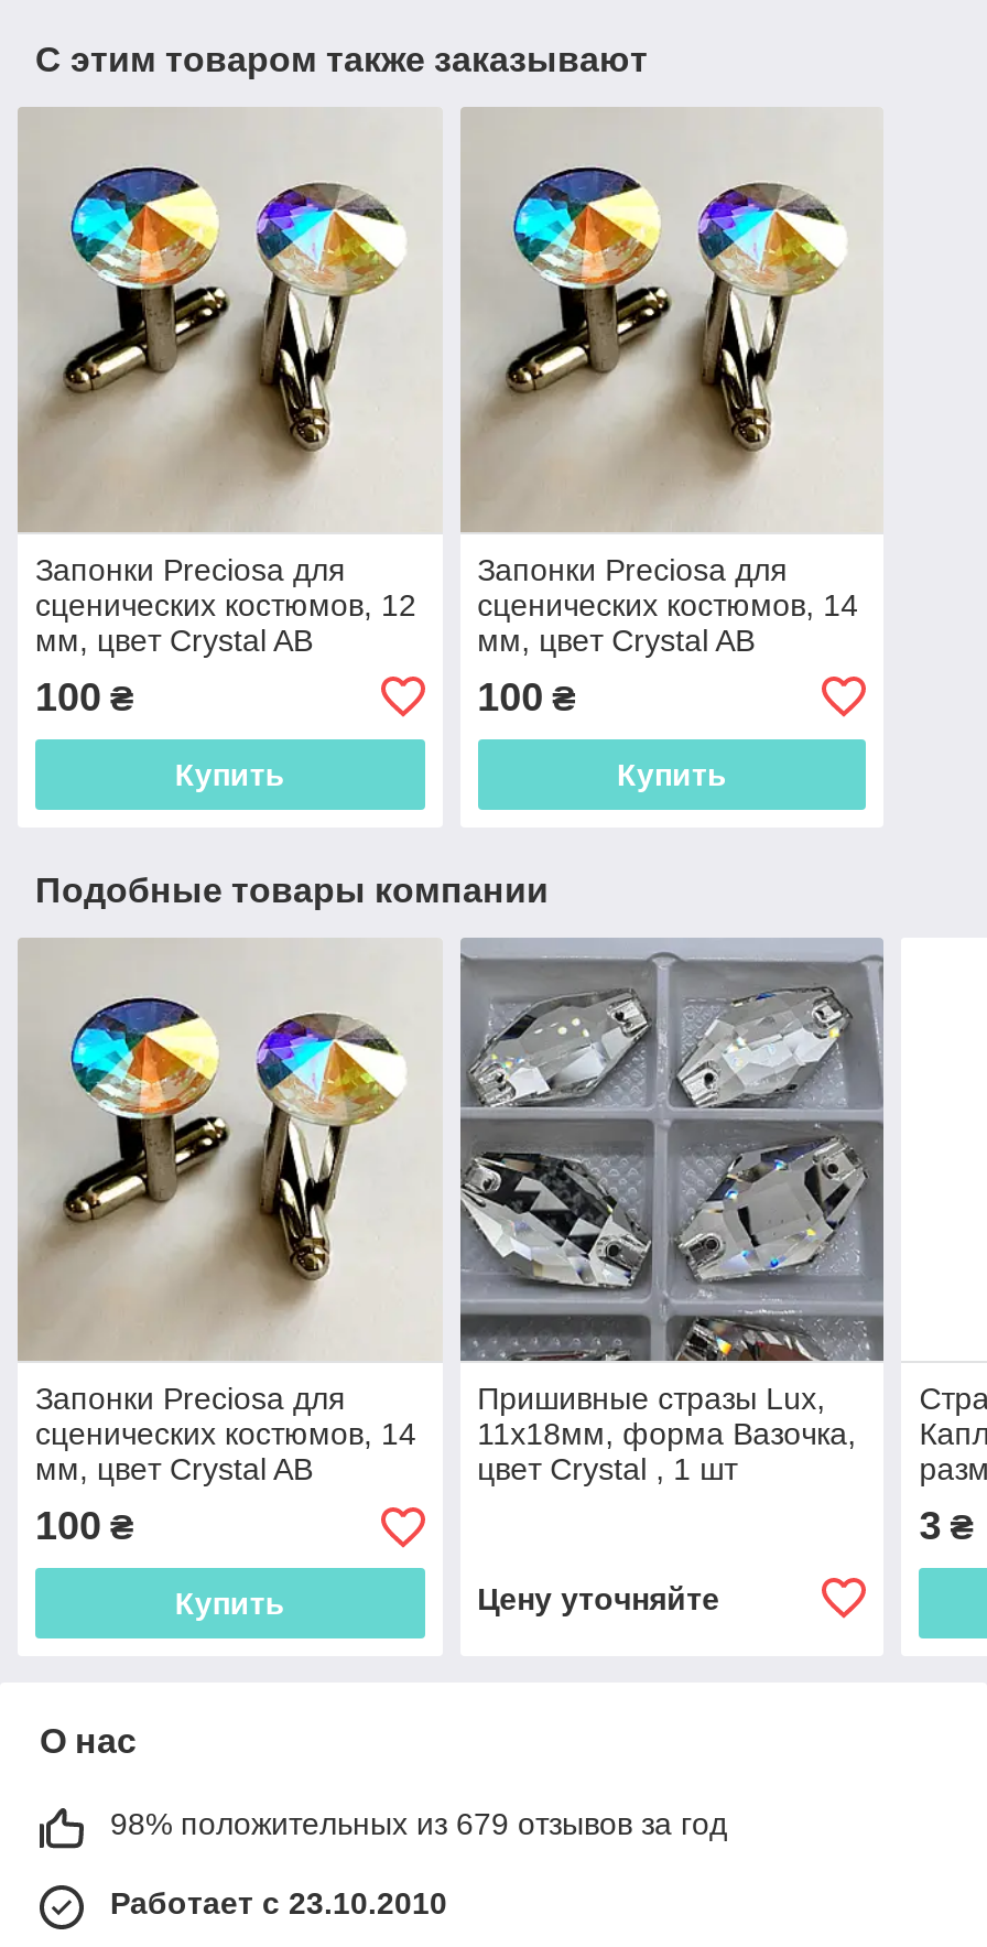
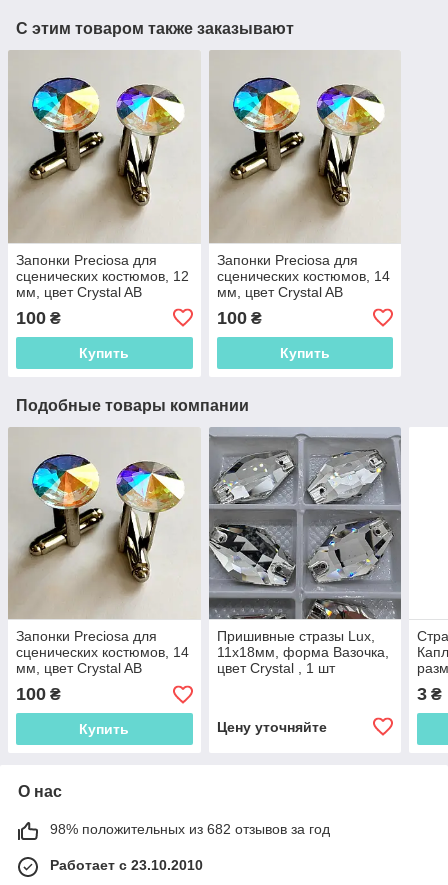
- 98% положительных из 679 отзывов за год
+ 98% положительных из 682 отзывов за год
